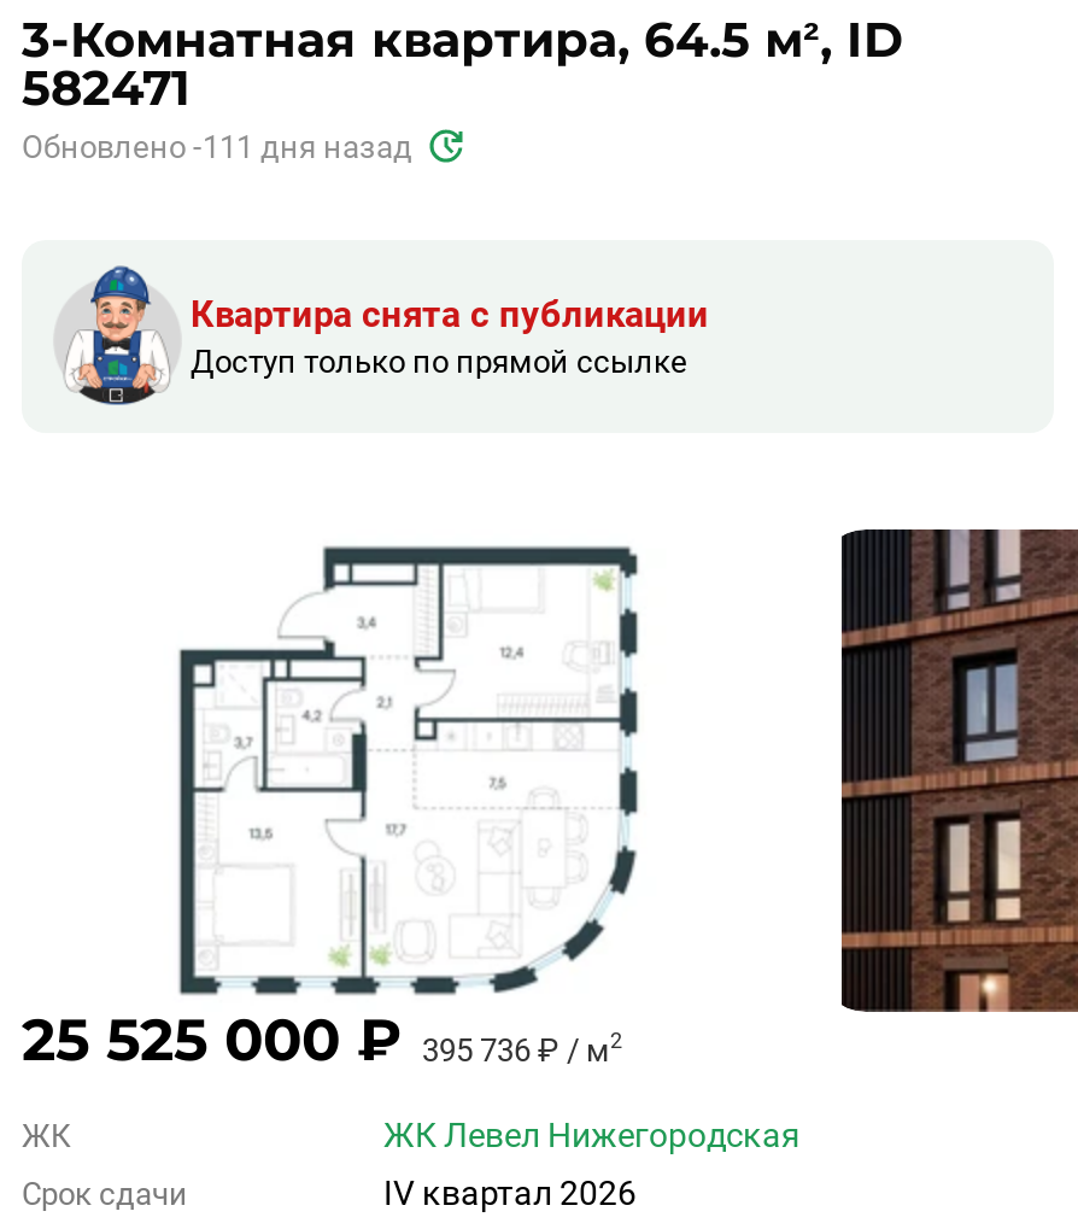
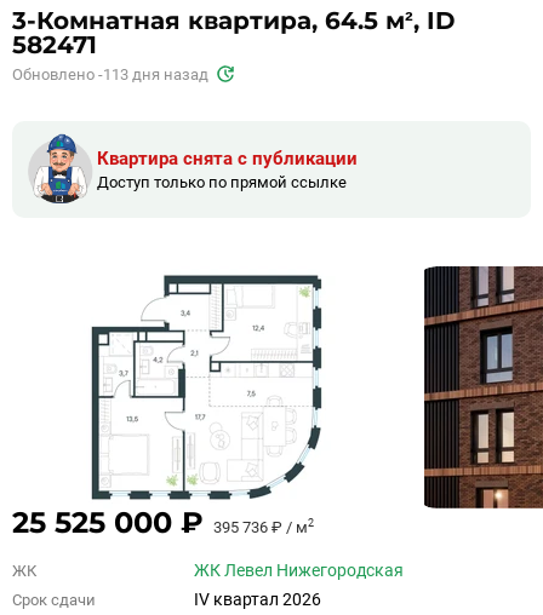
- Обновлено -111 дня назад
+ Обновлено -113 дня назад
